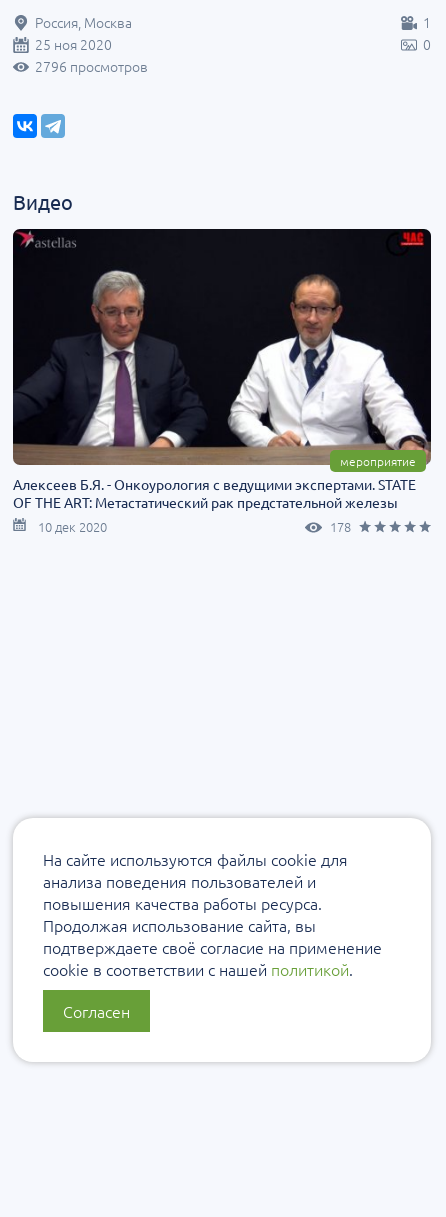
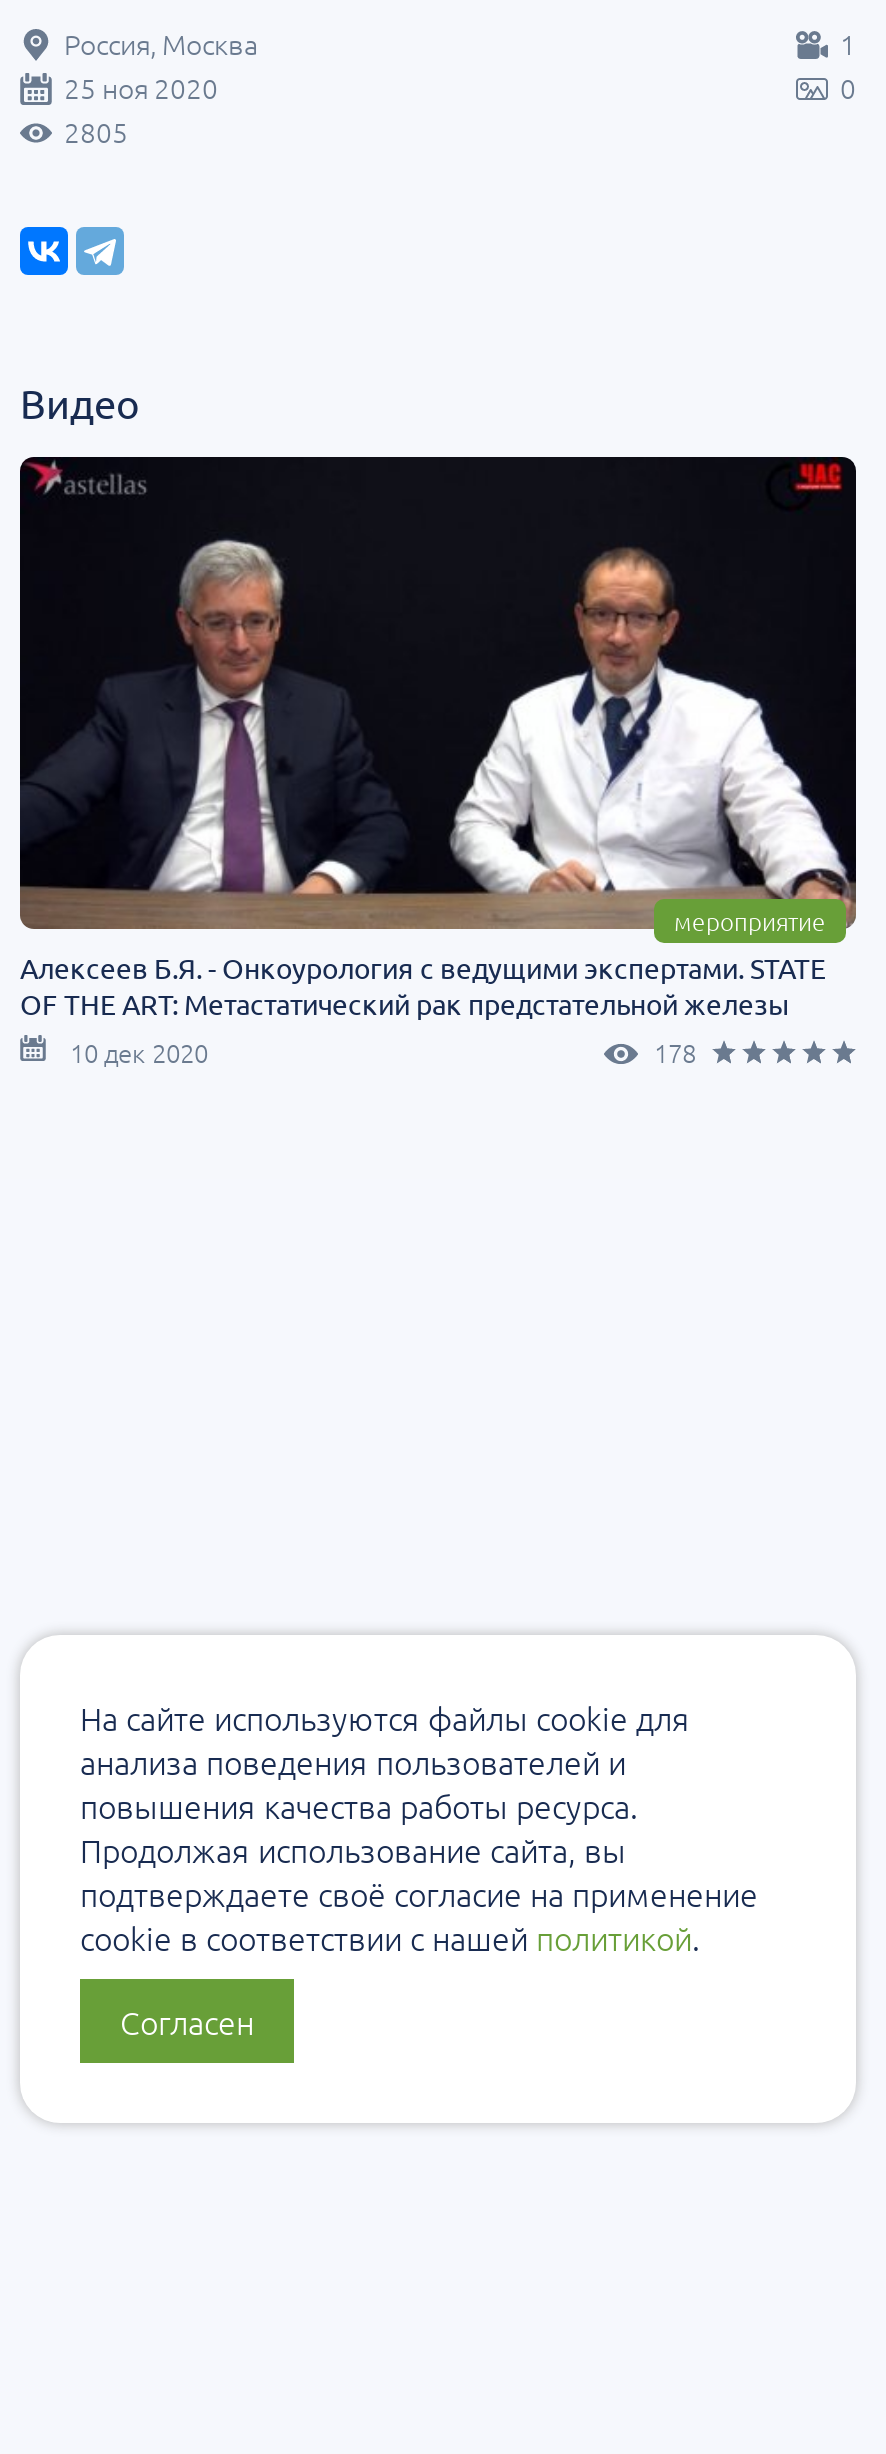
- 2796 просмотров
+ 2805
